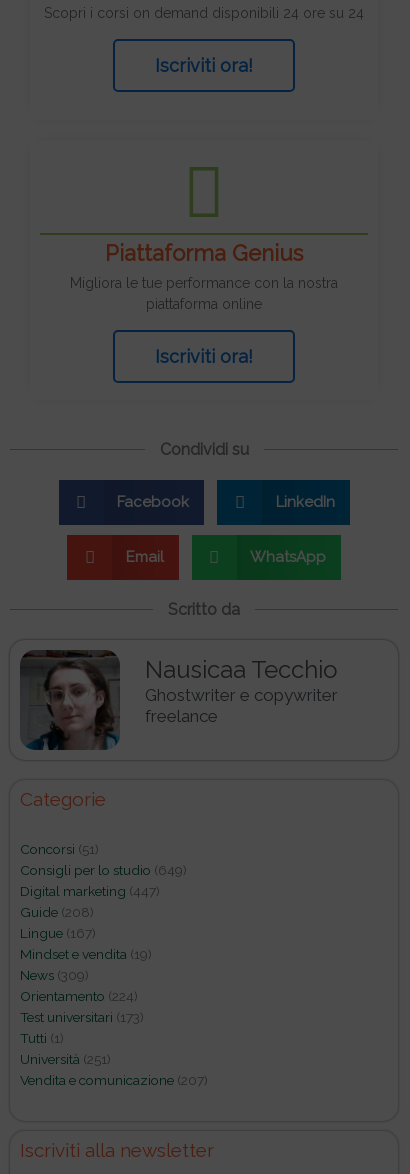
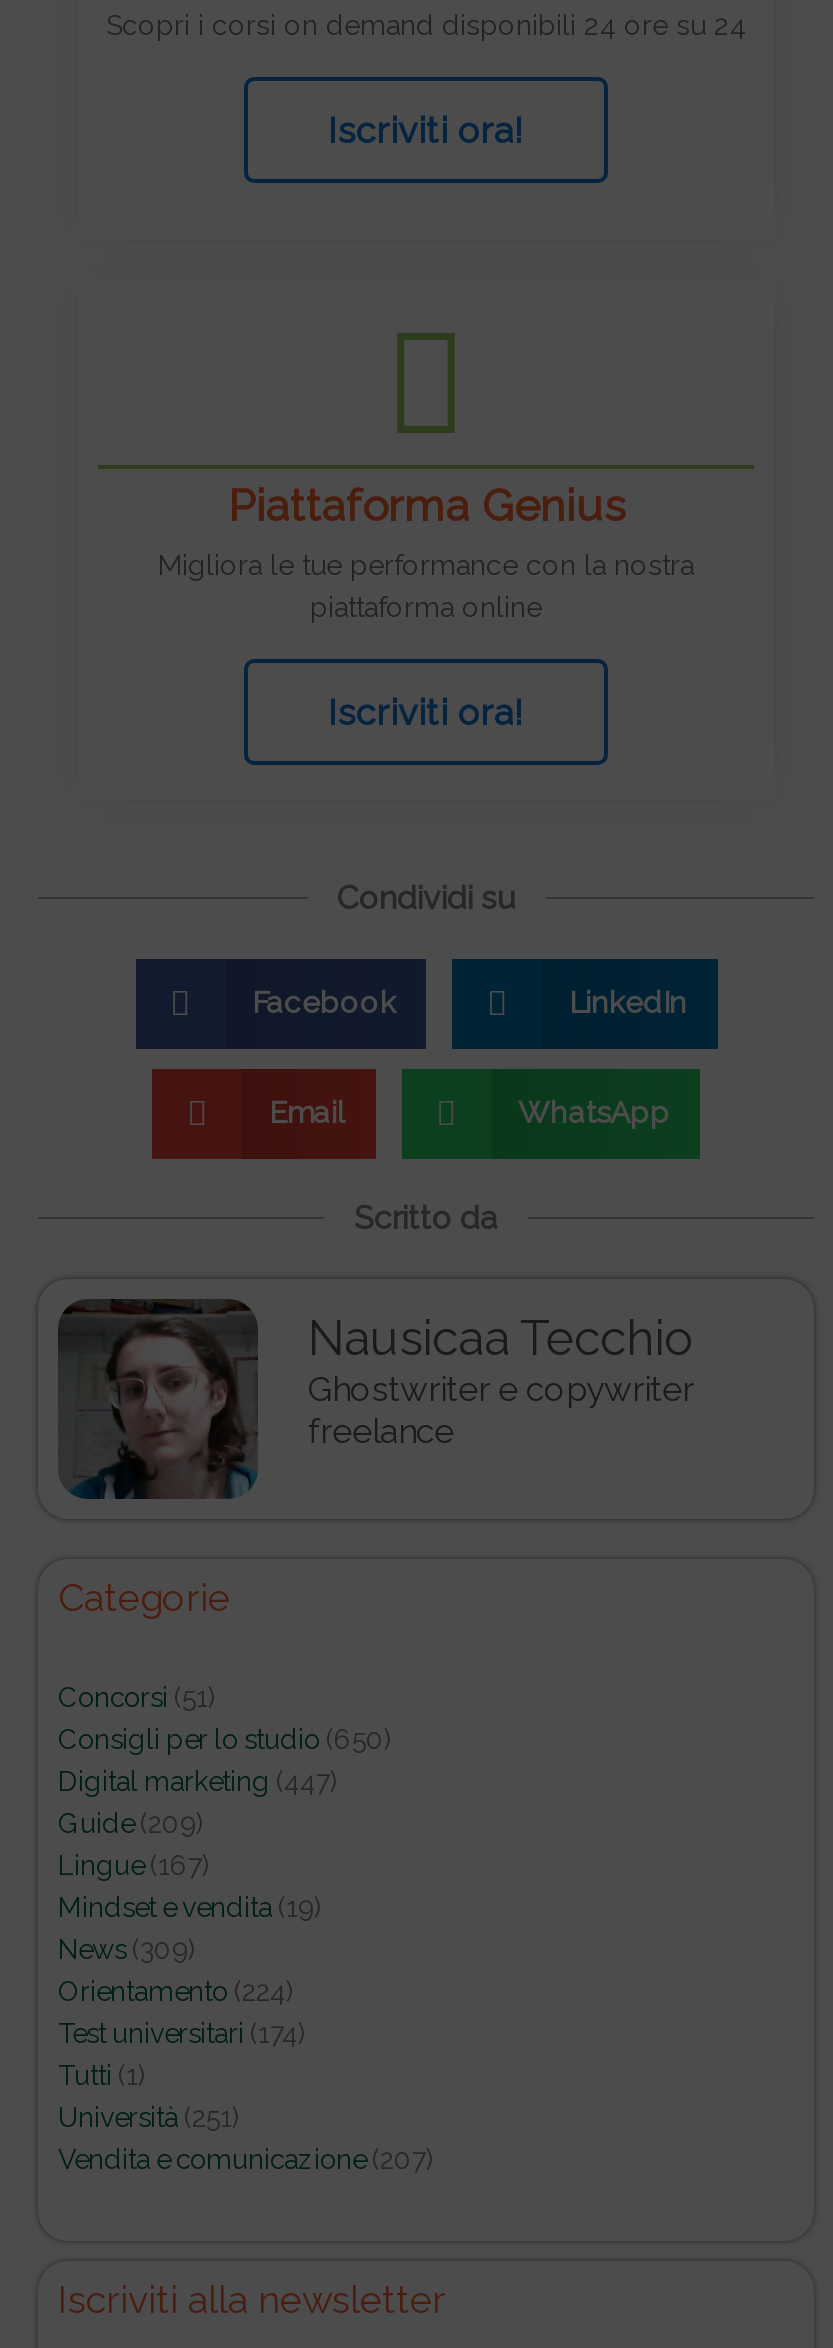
- Consigli per lo studio (649)
+ Consigli per lo studio (650)

- Guide(208)
+ Guide(209)

- Test universitari (173)
+ Test universitari (174)
